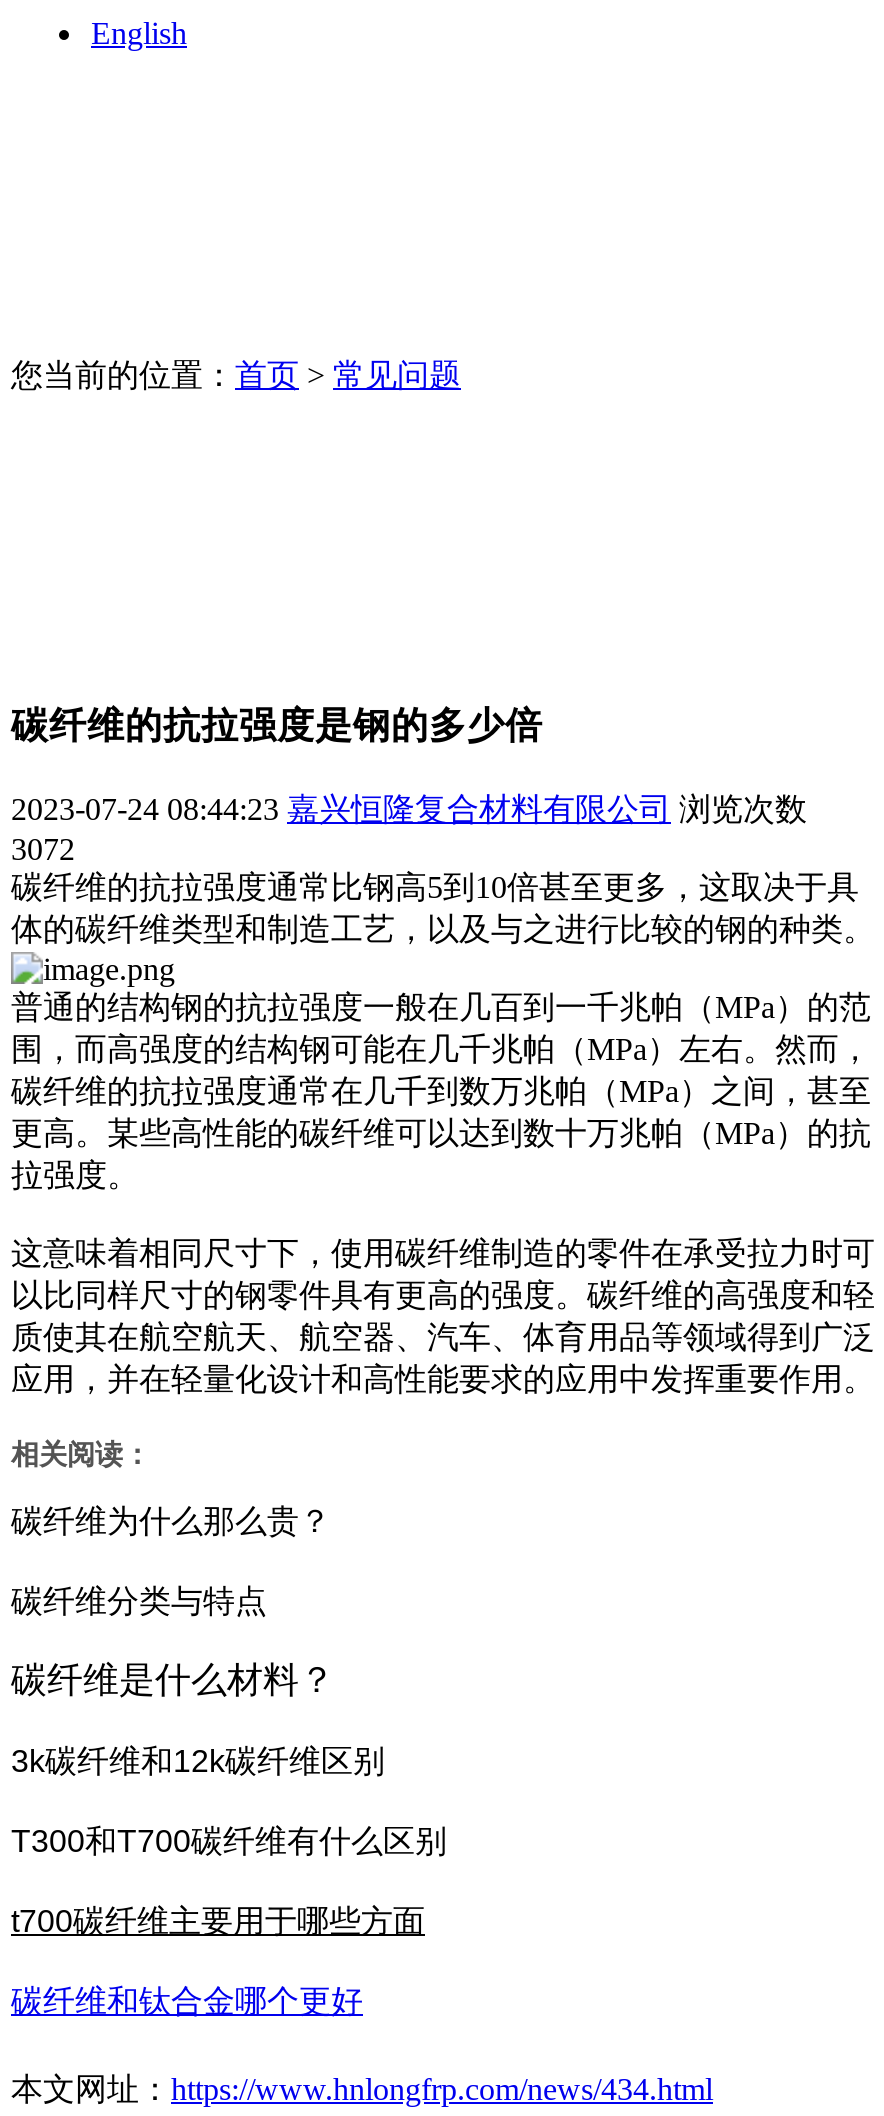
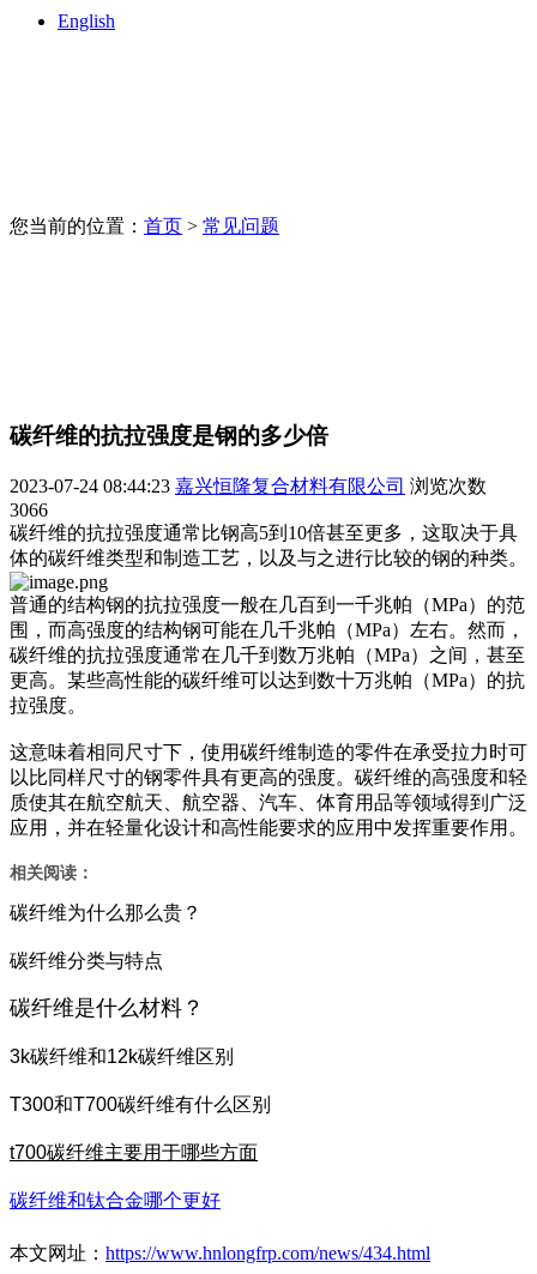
- 3072
+ 3066
